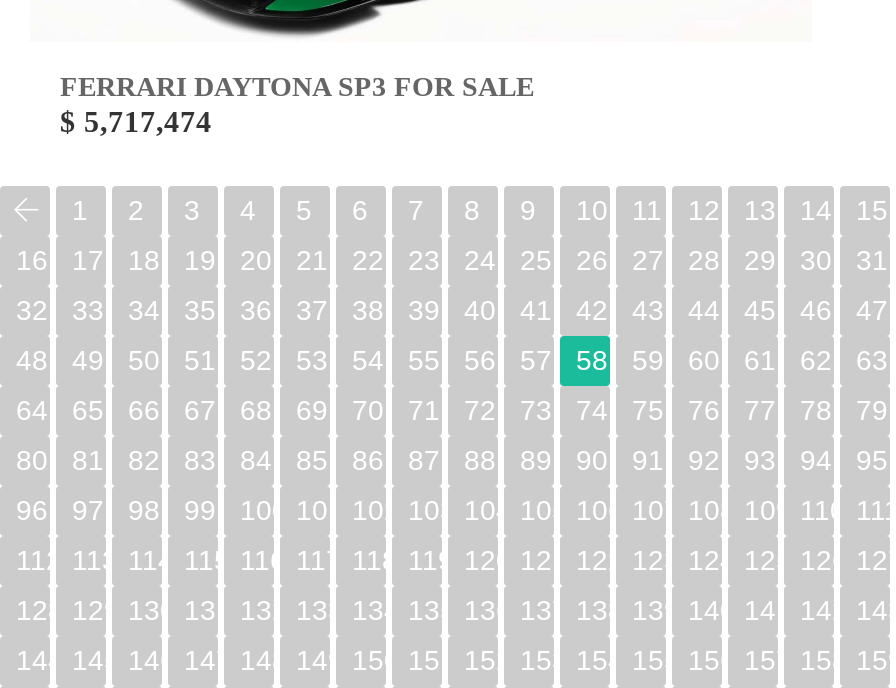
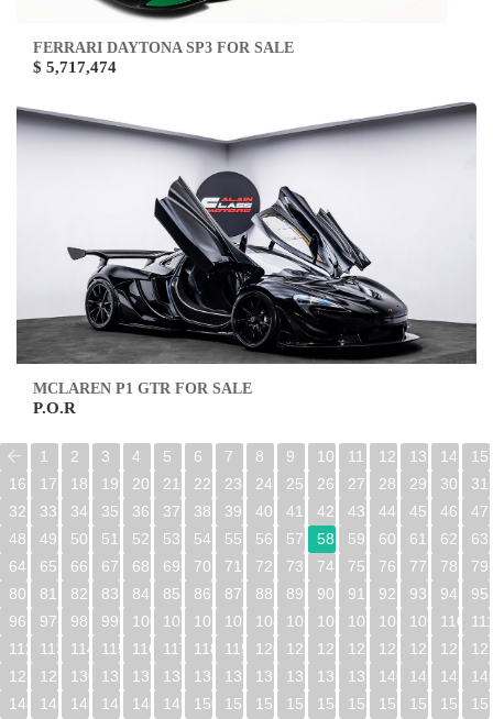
+ [image]
+ MCLAREN P1 GTR FOR SALE
+ P.O.R
